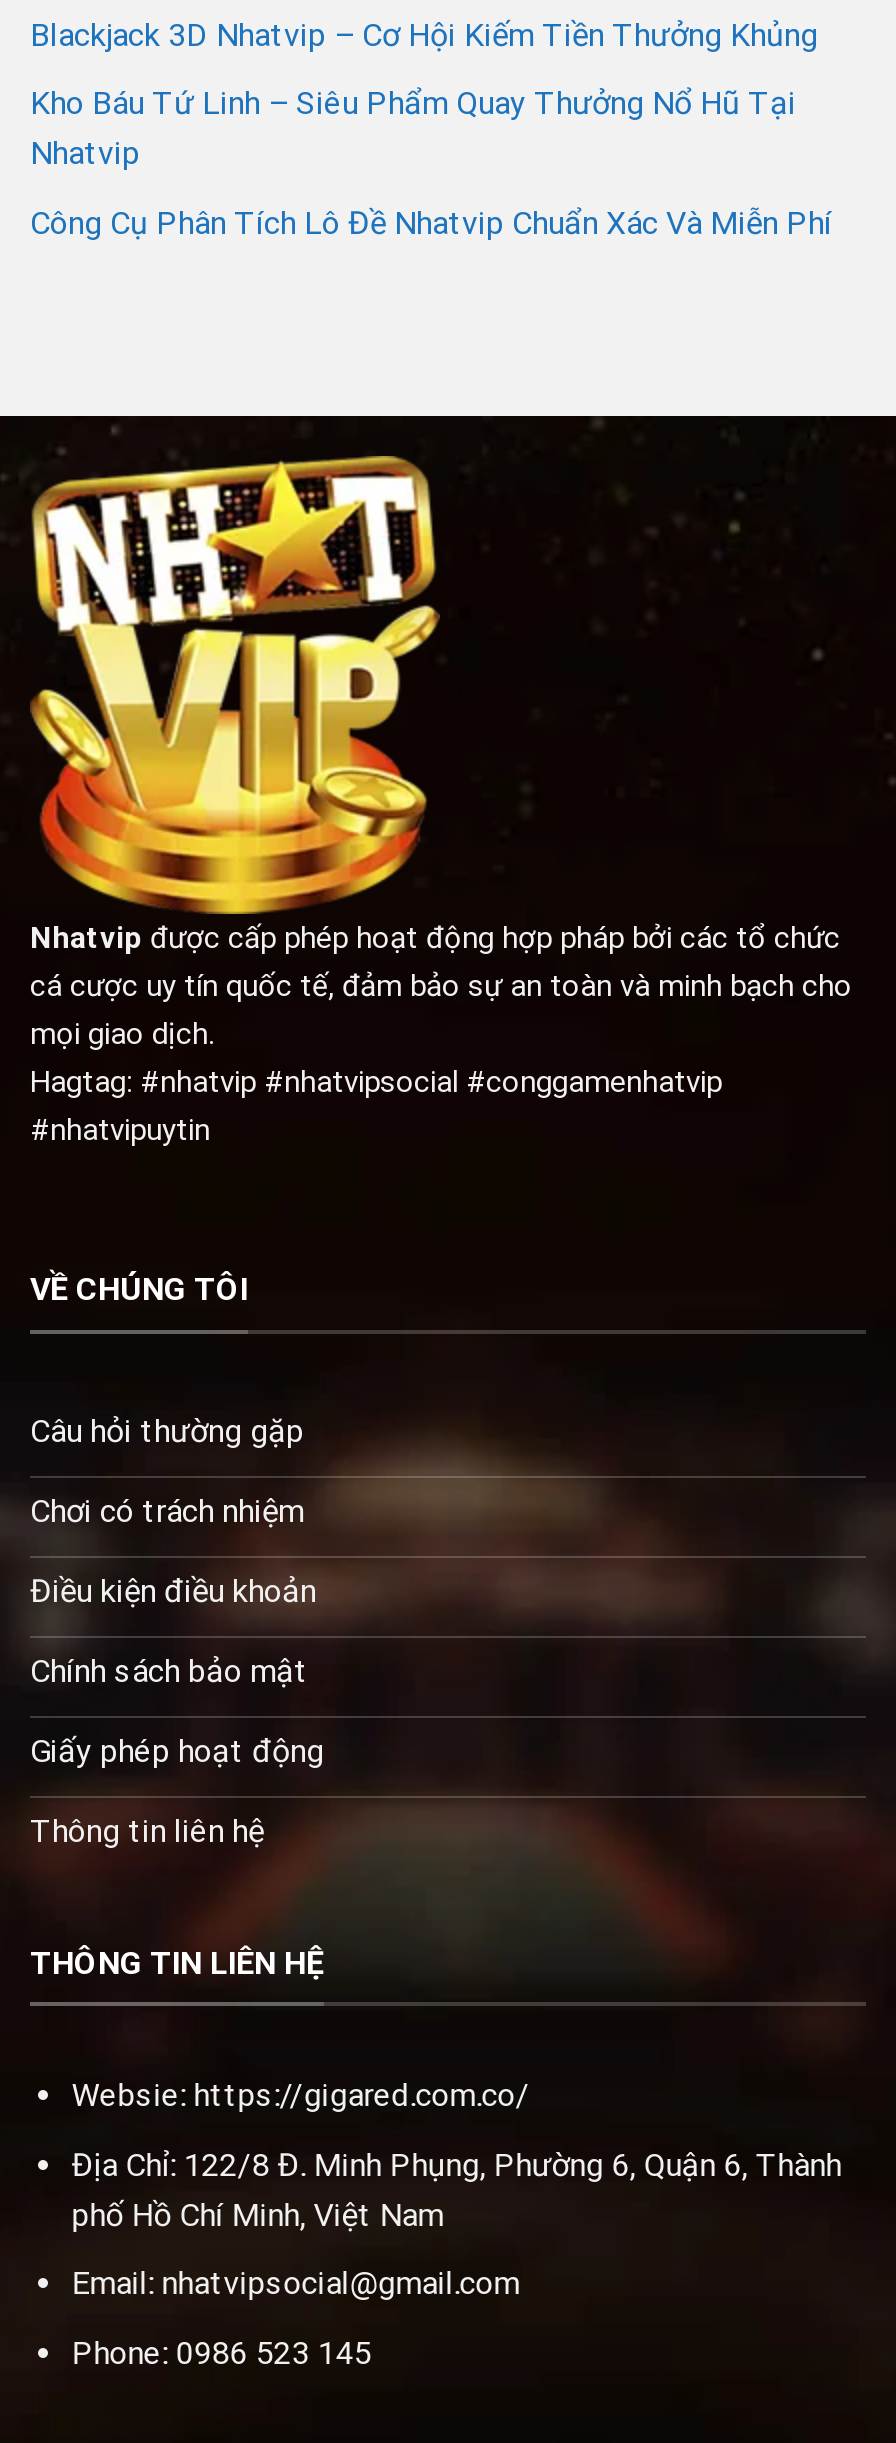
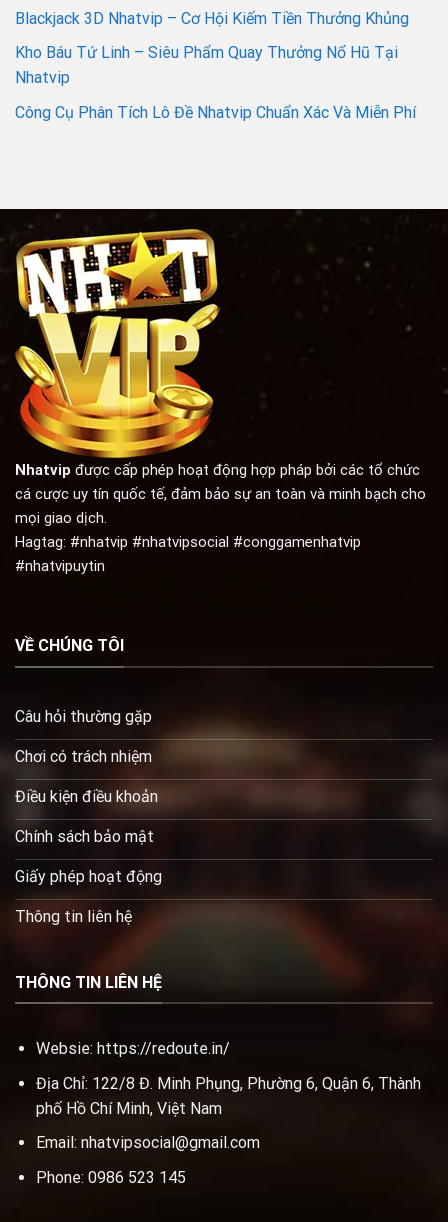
- Websie: https://gigared.com.co/
+ Websie: https://redoute.in/
